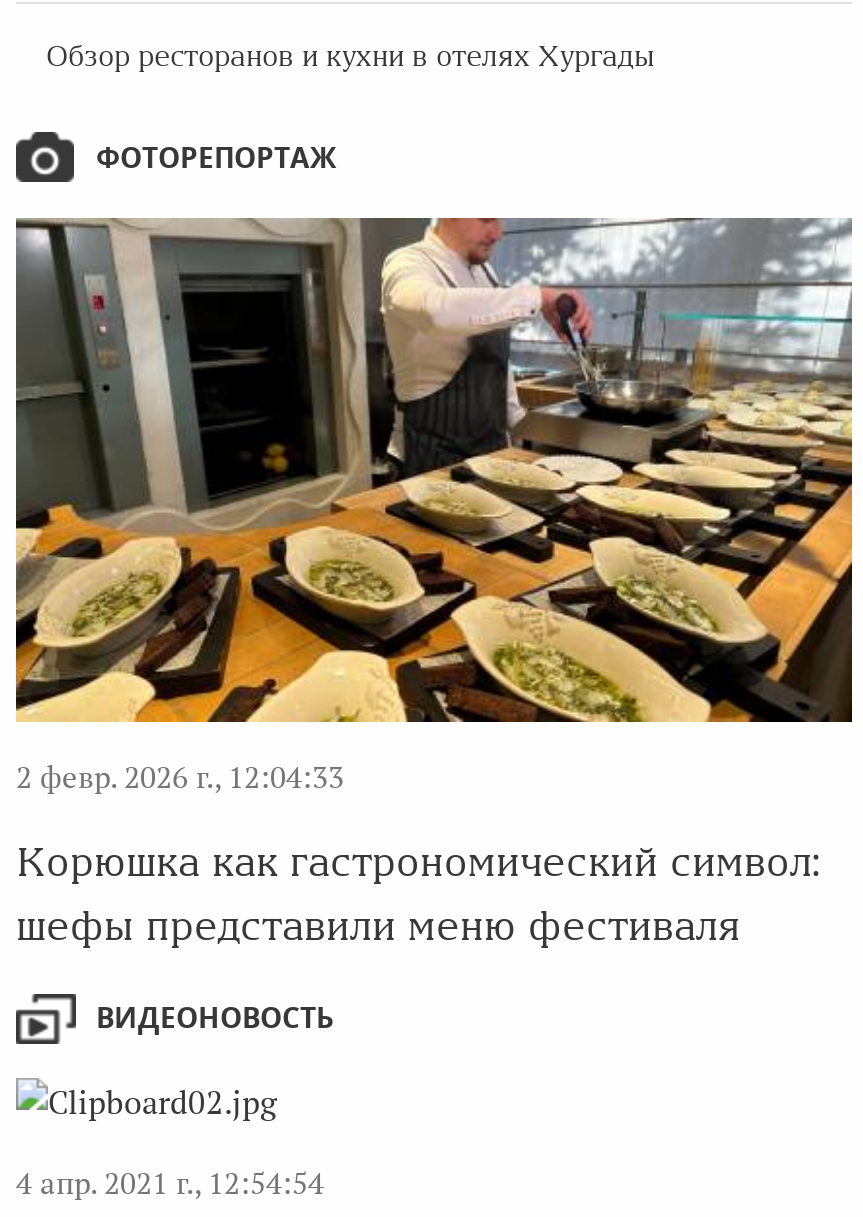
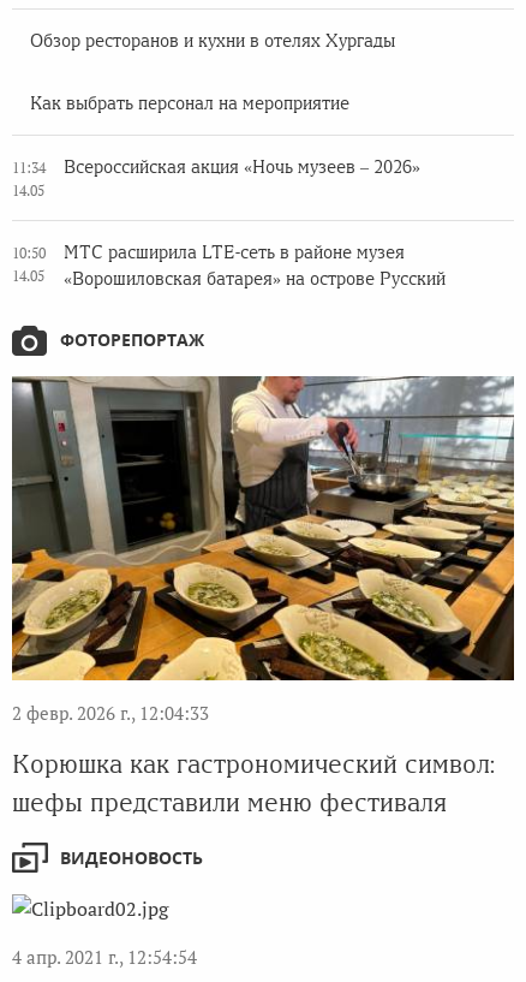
+ Как выбрать персонал на мероприятие
+ 11:34
+ 14.05

+ 10:50
+ 14.05

+ Всероссийская акция «Ночь музеев – 2026»

+ МТС расширила LTE-сеть в районе музея
+ «Ворошиловская батарея» на острове Русский
